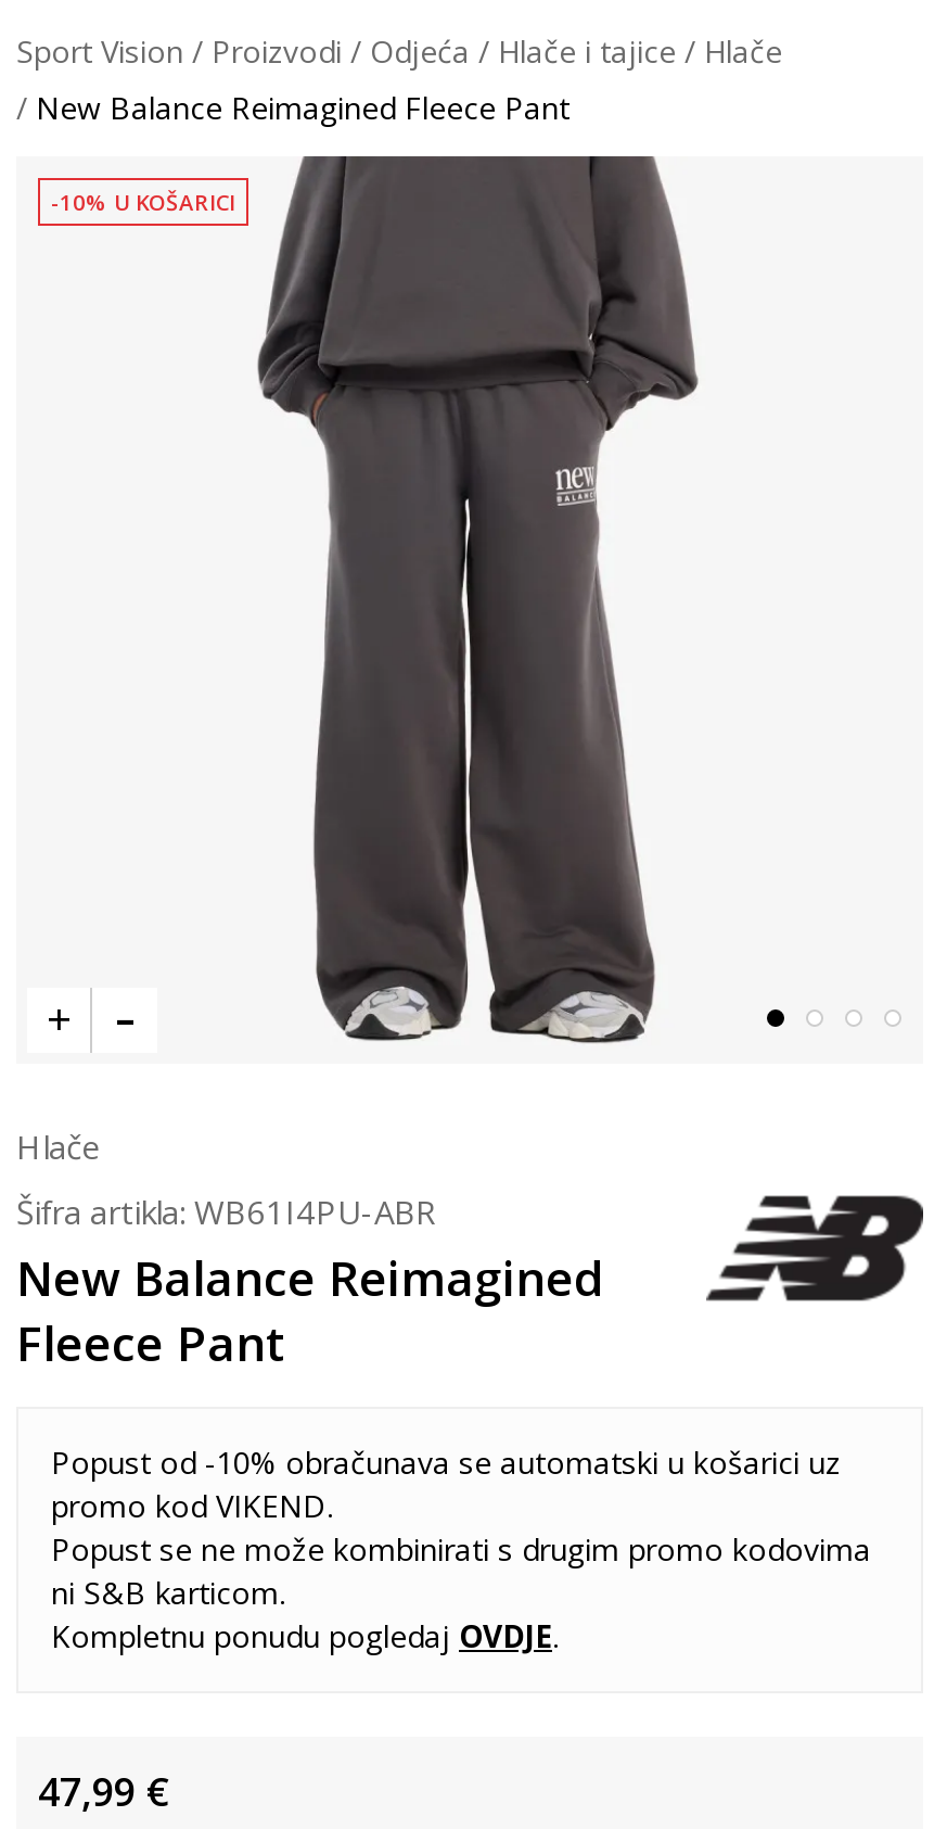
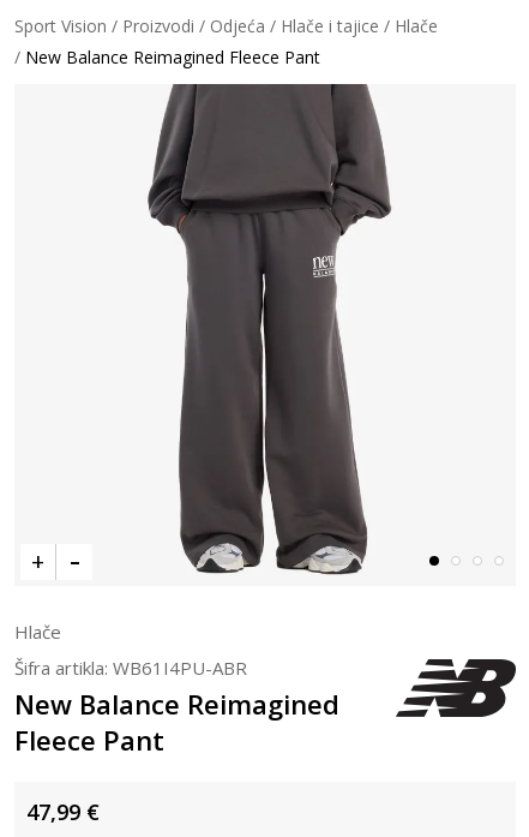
- -10% U KOŠARICI

- Popust od -10% obračunava se automatski u košarici uz
- promo kod VIKEND.
- Popust se ne može kombinirati s drugim promo kodovima
- ni S&B karticom.
- Kompletnu ponudu pogledaj OVDJE.
